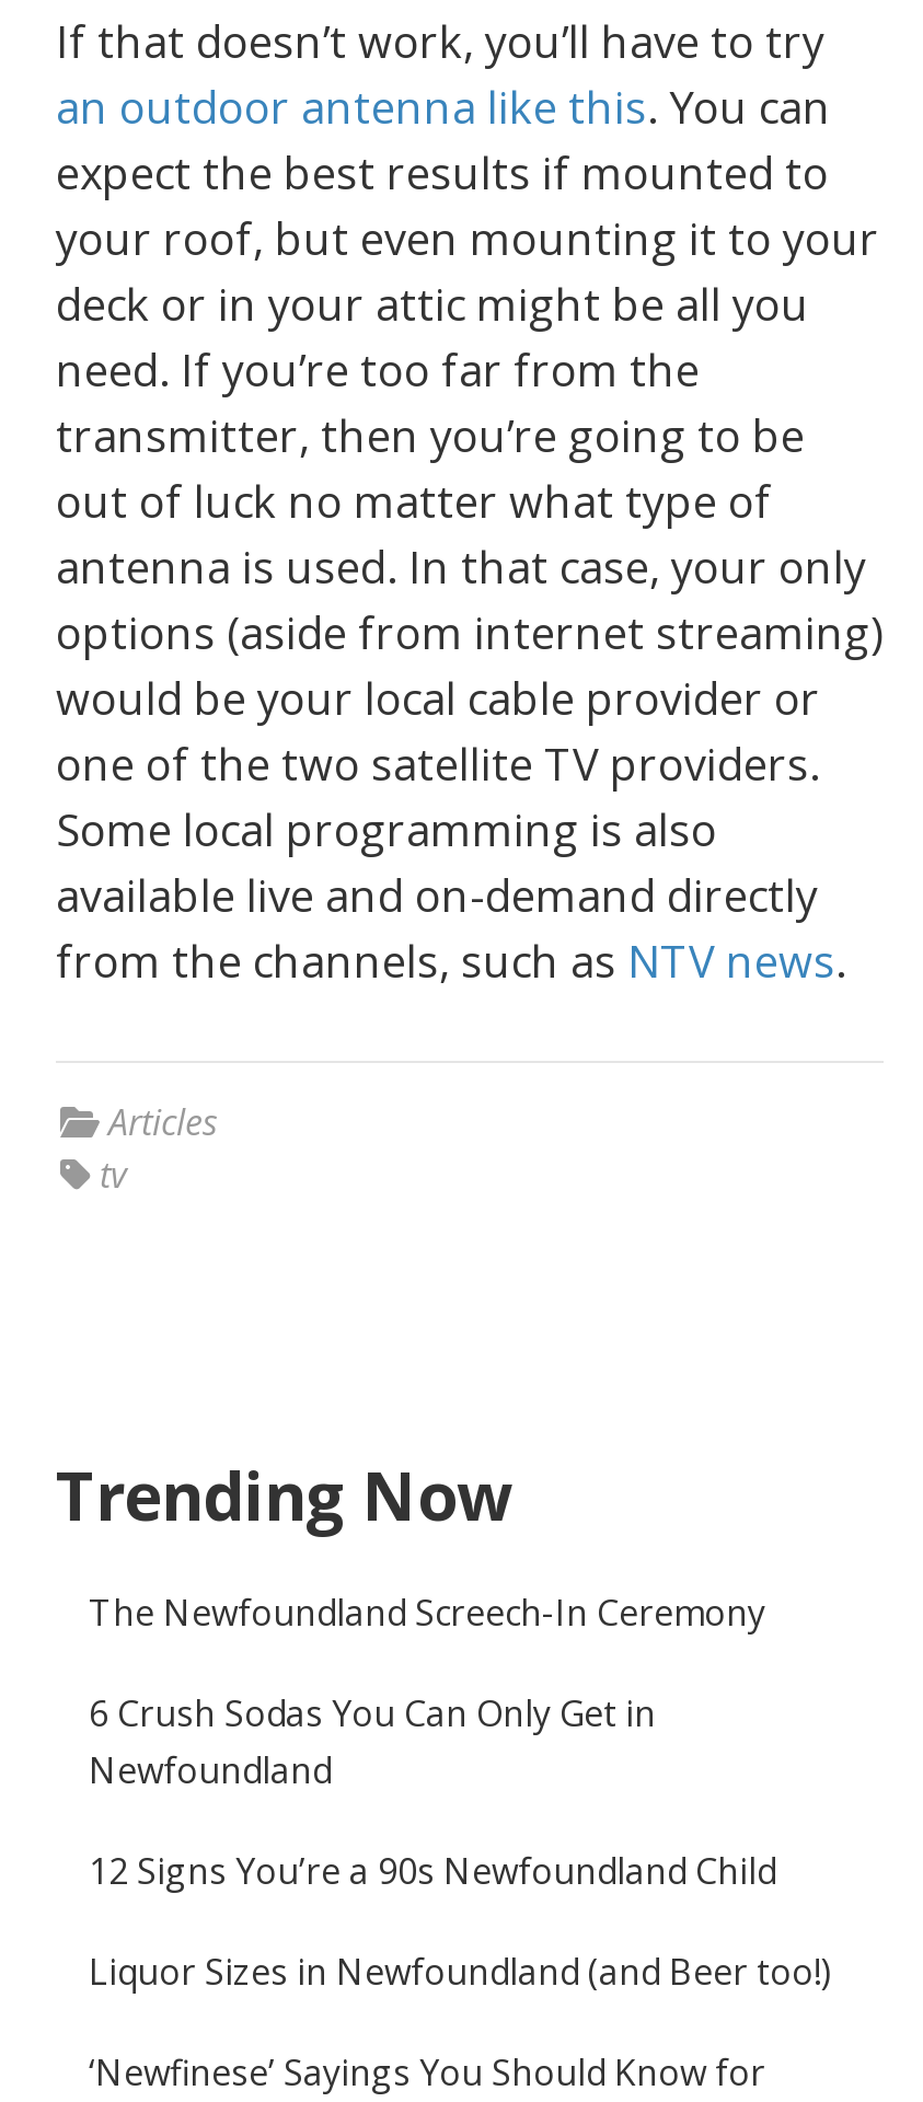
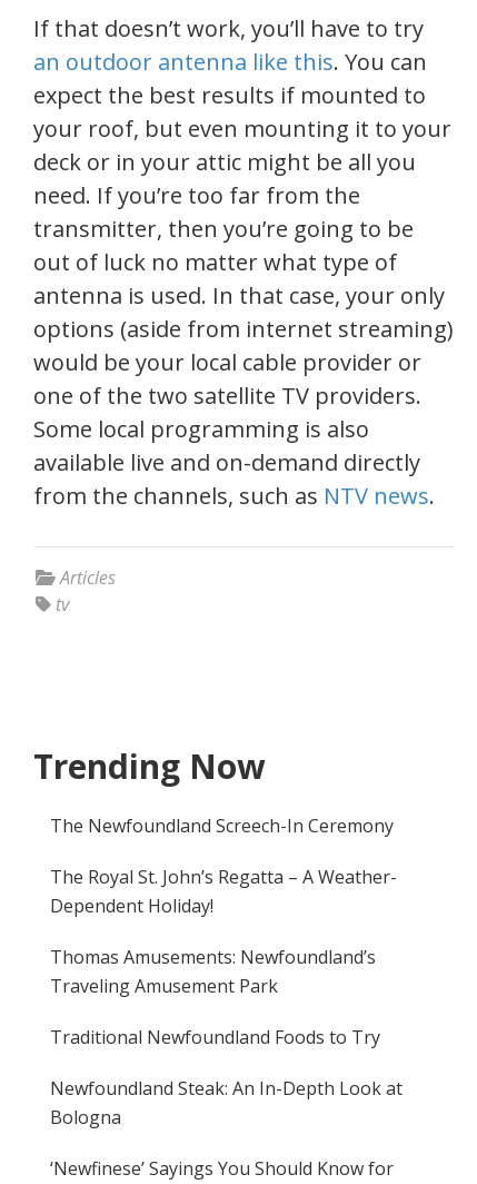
- 6 Crush Sodas You Can Only Get in
- Newfoundland
- 12 Signs You’re a 90s Newfoundland Child
- Liquor Sizes in Newfoundland (and Beer too!)
+ The Royal St. John’s Regatta – A Weather-
+ Dependent Holiday!
+ Thomas Amusements: Newfoundland’s
+ Traveling Amusement Park
+ Traditional Newfoundland Foods to Try
+ Newfoundland Steak: An In-Depth Look at
+ Bologna
